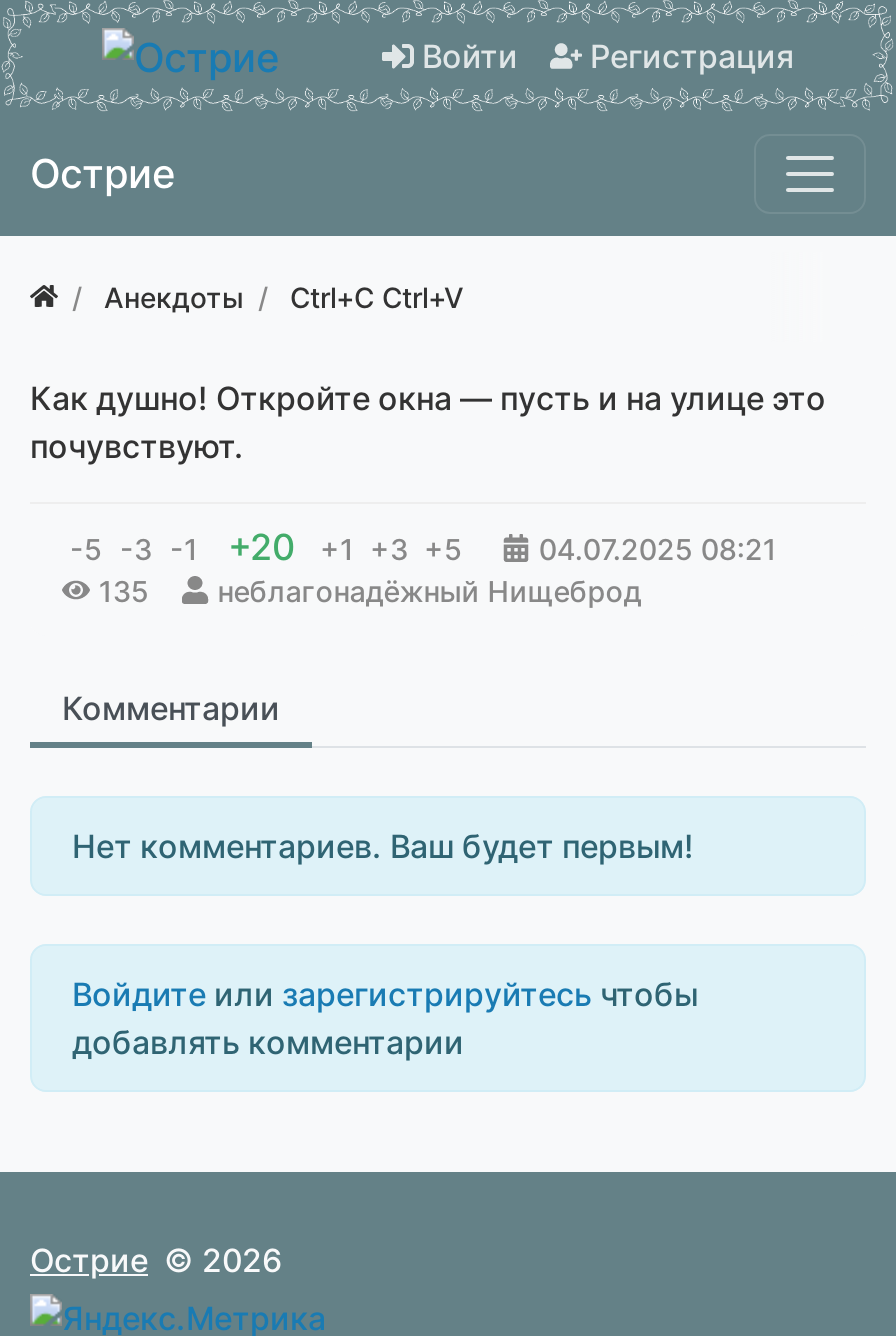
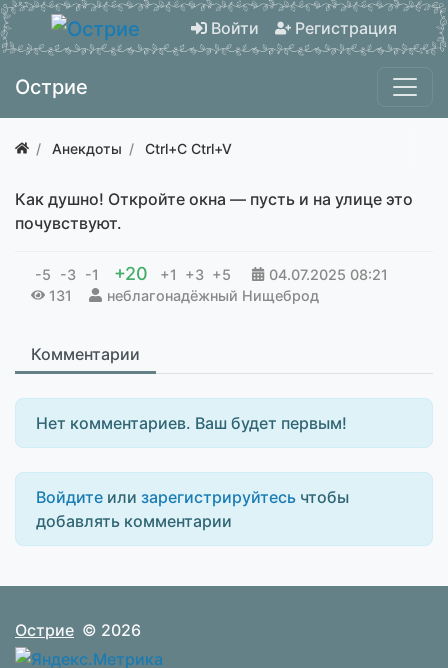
- 135
+ 131
